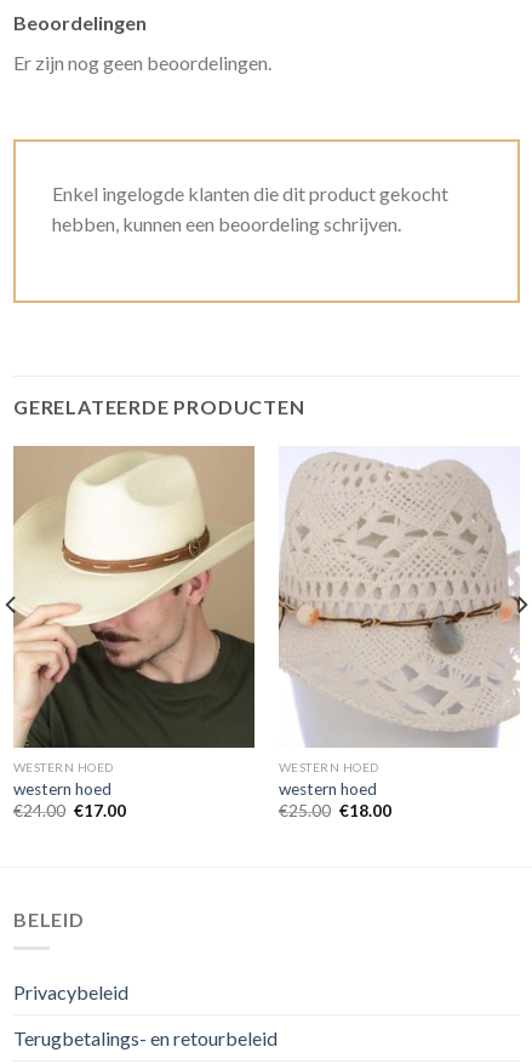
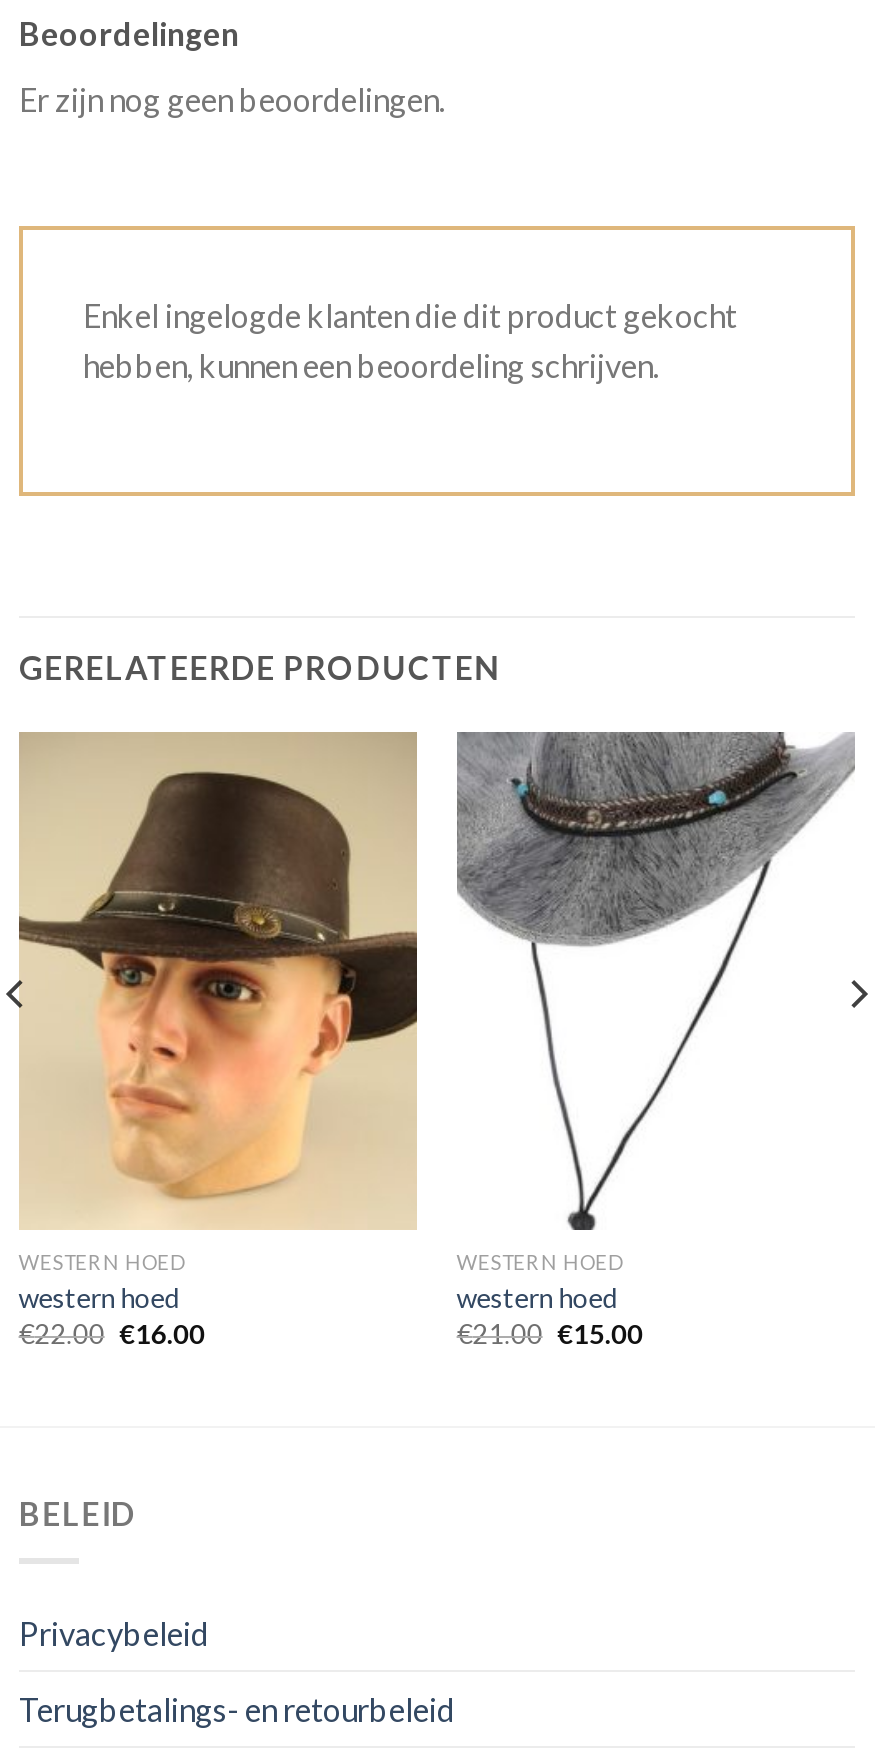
- [image]
+ [image]

- [image]
+ [image]

- €24.00 €17.00
+ €22.00 €16.00

- €25.00 €18.00
+ €21.00 €15.00
